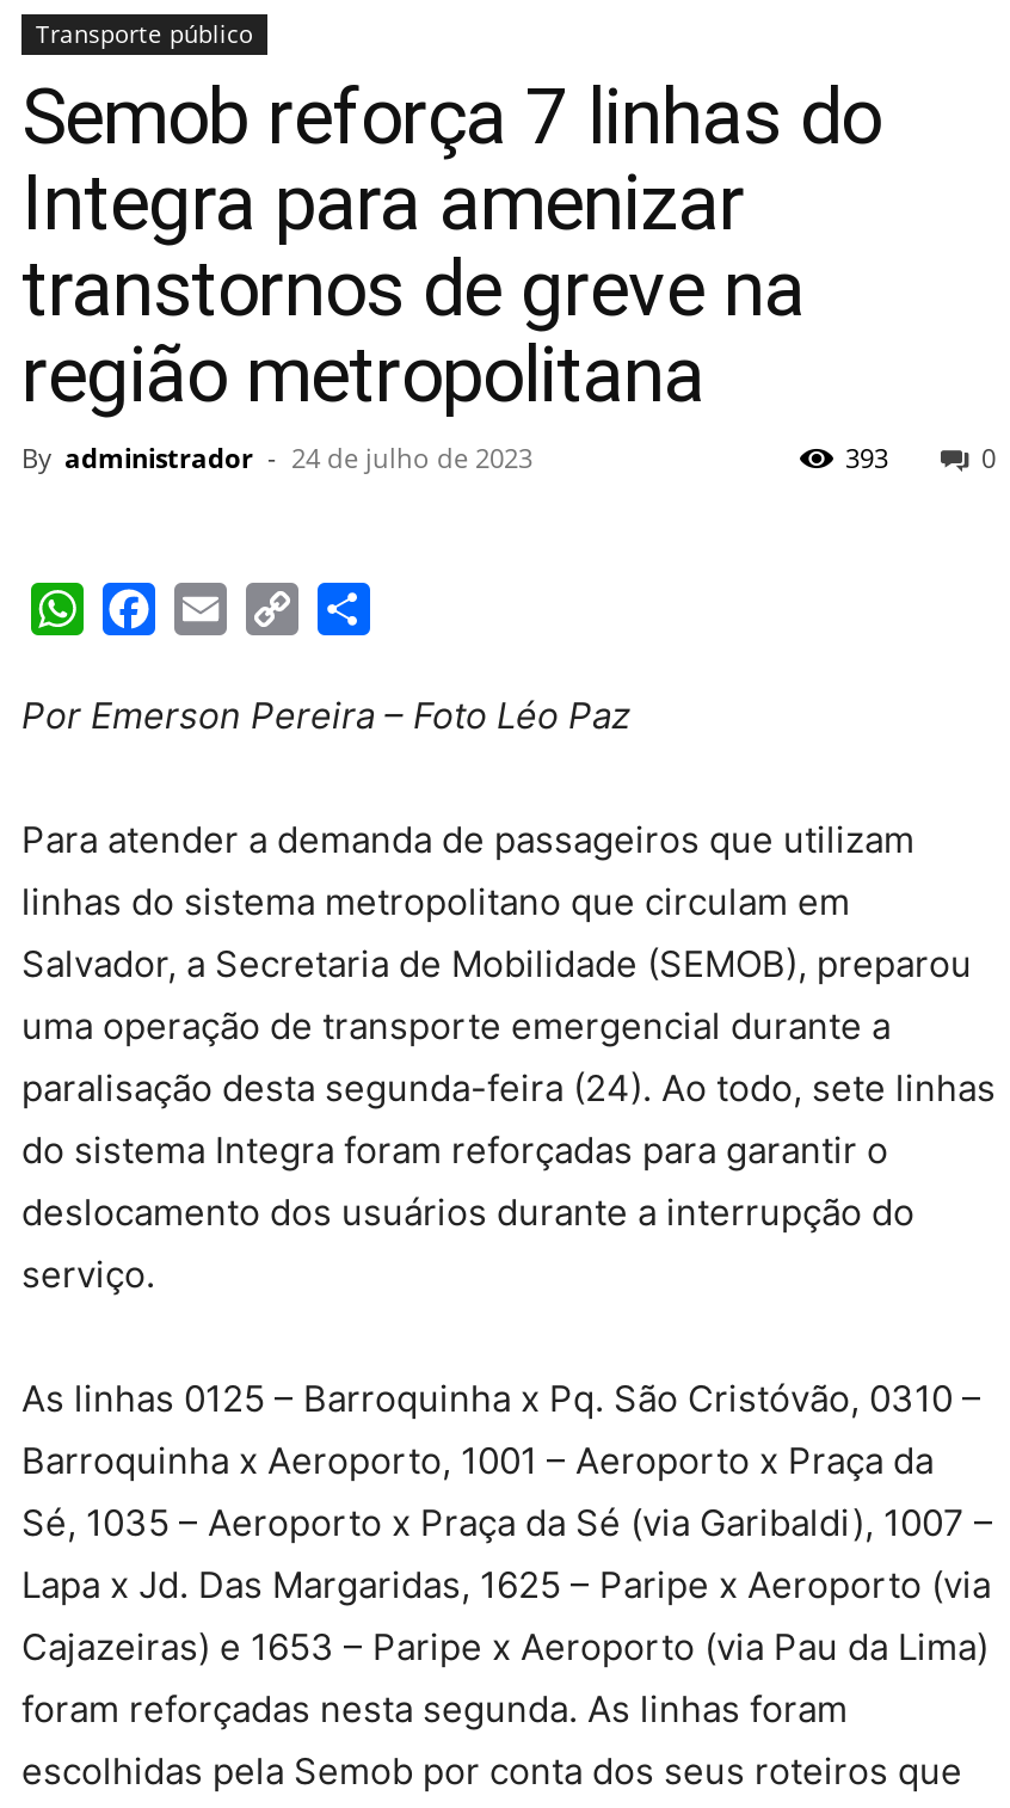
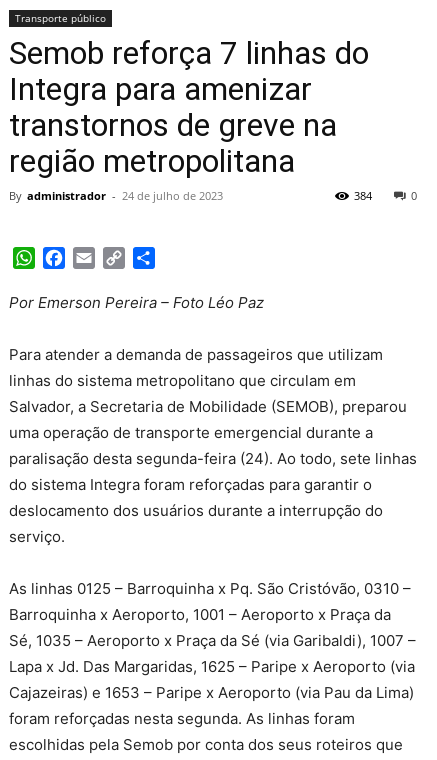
- 393
+ 384
